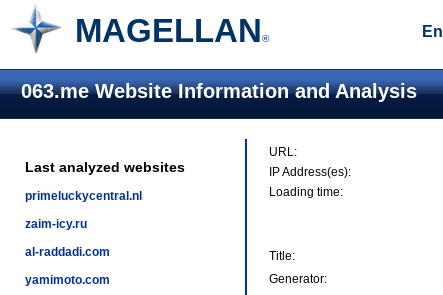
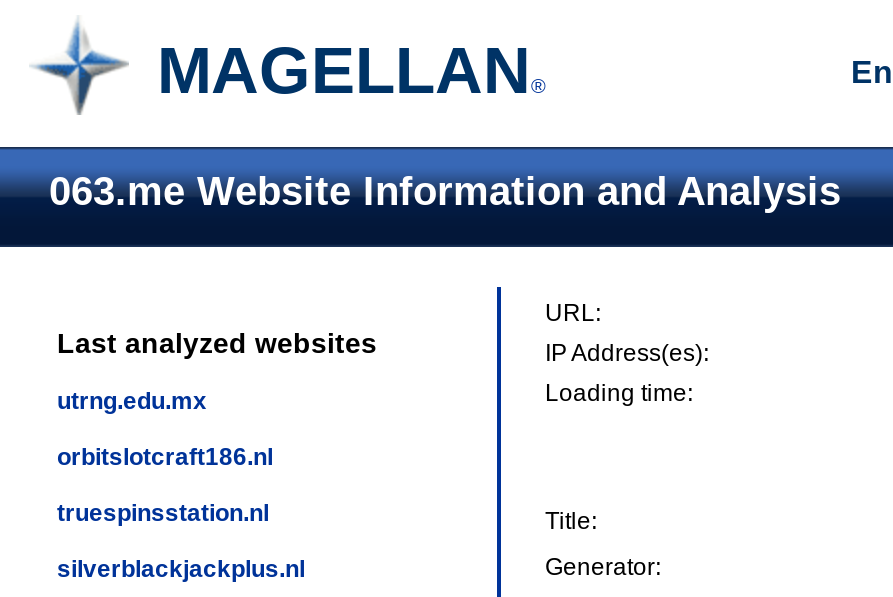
- primeluckycentral.nl
+ utrng.edu.mx

- zaim-icy.ru
+ orbitslotcraft186.nl

- al-raddadi.com
+ truespinsstation.nl

- yamimoto.com
+ silverblackjackplus.nl
